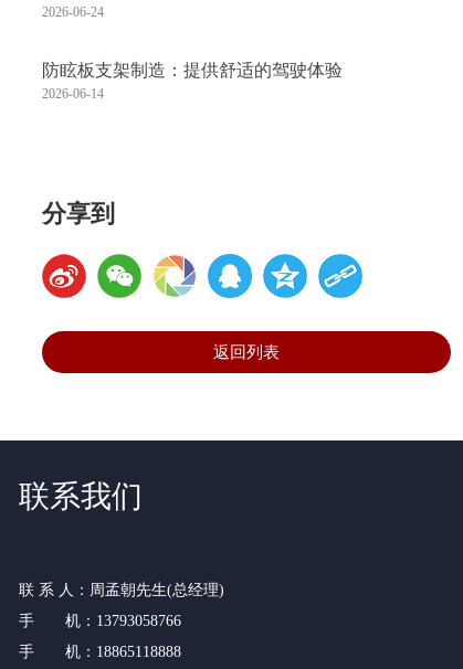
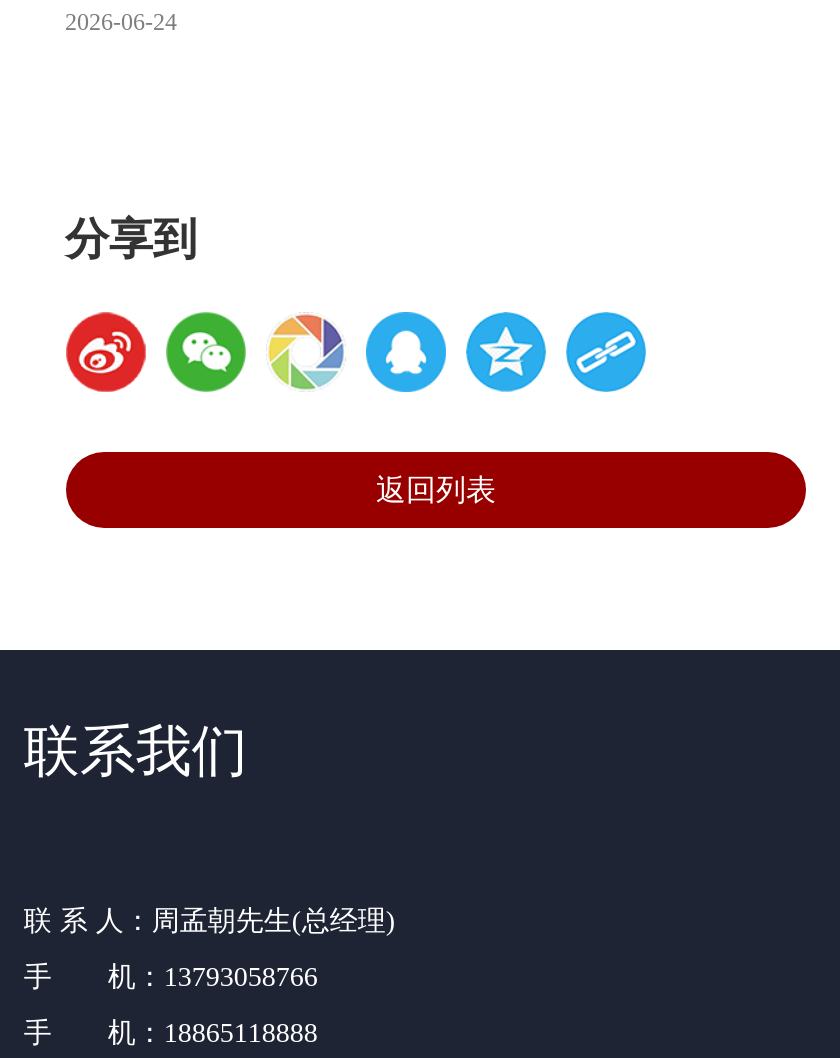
- 防眩板支架制造：提供舒适的驾驶体验
- 2026-06-14
